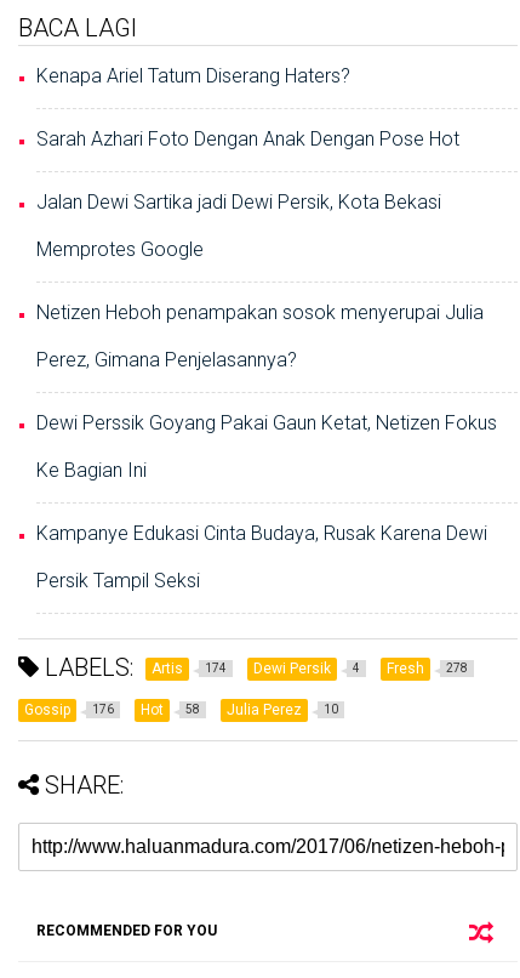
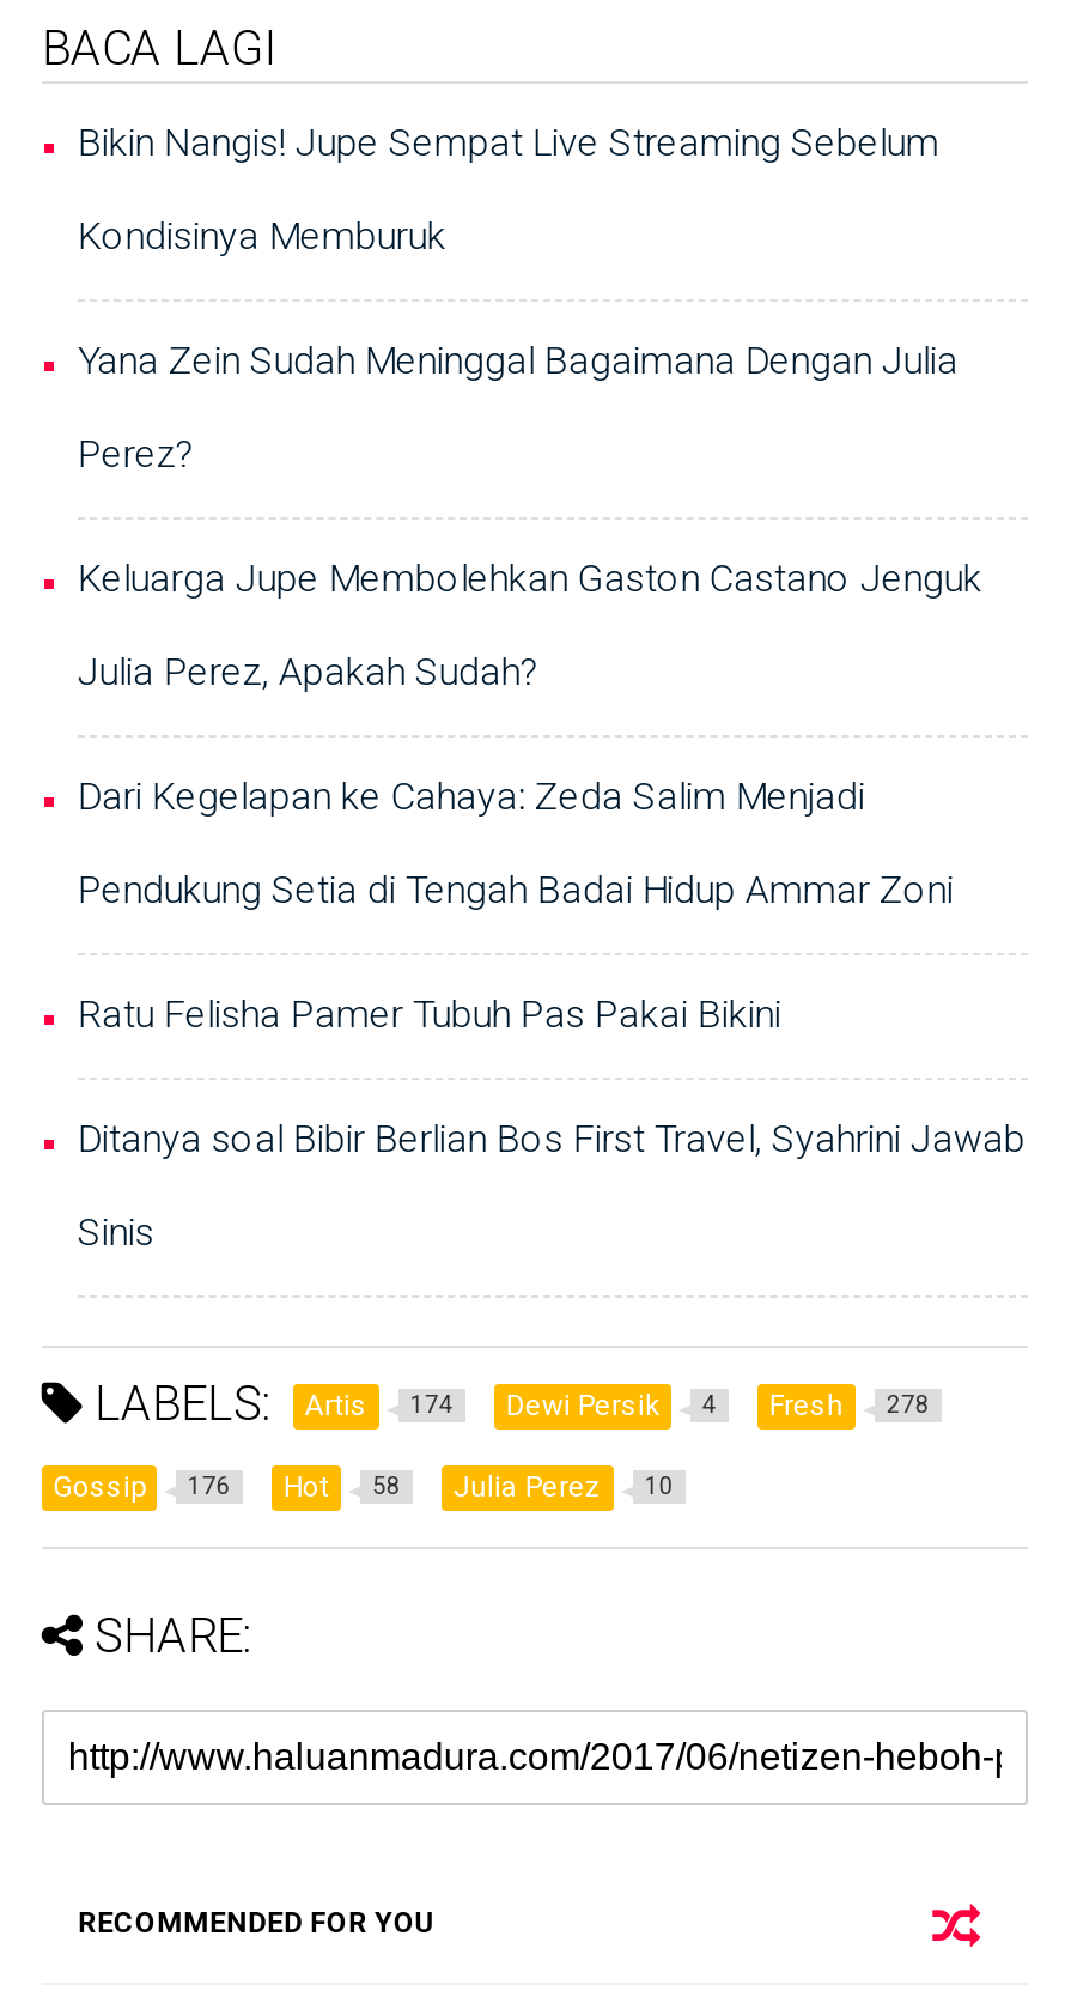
- Kenapa Ariel Tatum Diserang Haters?
- Sarah Azhari Foto Dengan Anak Dengan Pose Hot
- Jalan Dewi Sartika jadi Dewi Persik, Kota Bekasi
- Memprotes Google
- Netizen Heboh penampakan sosok menyerupai Julia
- Perez, Gimana Penjelasannya?
- Dewi Perssik Goyang Pakai Gaun Ketat, Netizen Fokus
- Ke Bagian Ini
- Kampanye Edukasi Cinta Budaya, Rusak Karena Dewi
- Persik Tampil Seksi
+ Bikin Nangis! Jupe Sempat Live Streaming Sebelum
+ Kondisinya Memburuk
+ Yana Zein Sudah Meninggal Bagaimana Dengan Julia
+ Perez?
+ Keluarga Jupe Membolehkan Gaston Castano Jenguk
+ Julia Perez, Apakah Sudah?
+ Dari Kegelapan ke Cahaya: Zeda Salim Menjadi
+ Pendukung Setia di Tengah Badai Hidup Ammar Zoni
+ Ratu Felisha Pamer Tubuh Pas Pakai Bikini
+ Ditanya soal Bibir Berlian Bos First Travel, Syahrini Jawab
+ Sinis
